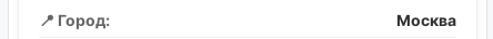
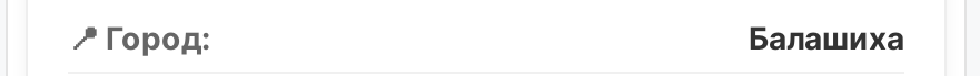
- Москва
+ Балашиха
